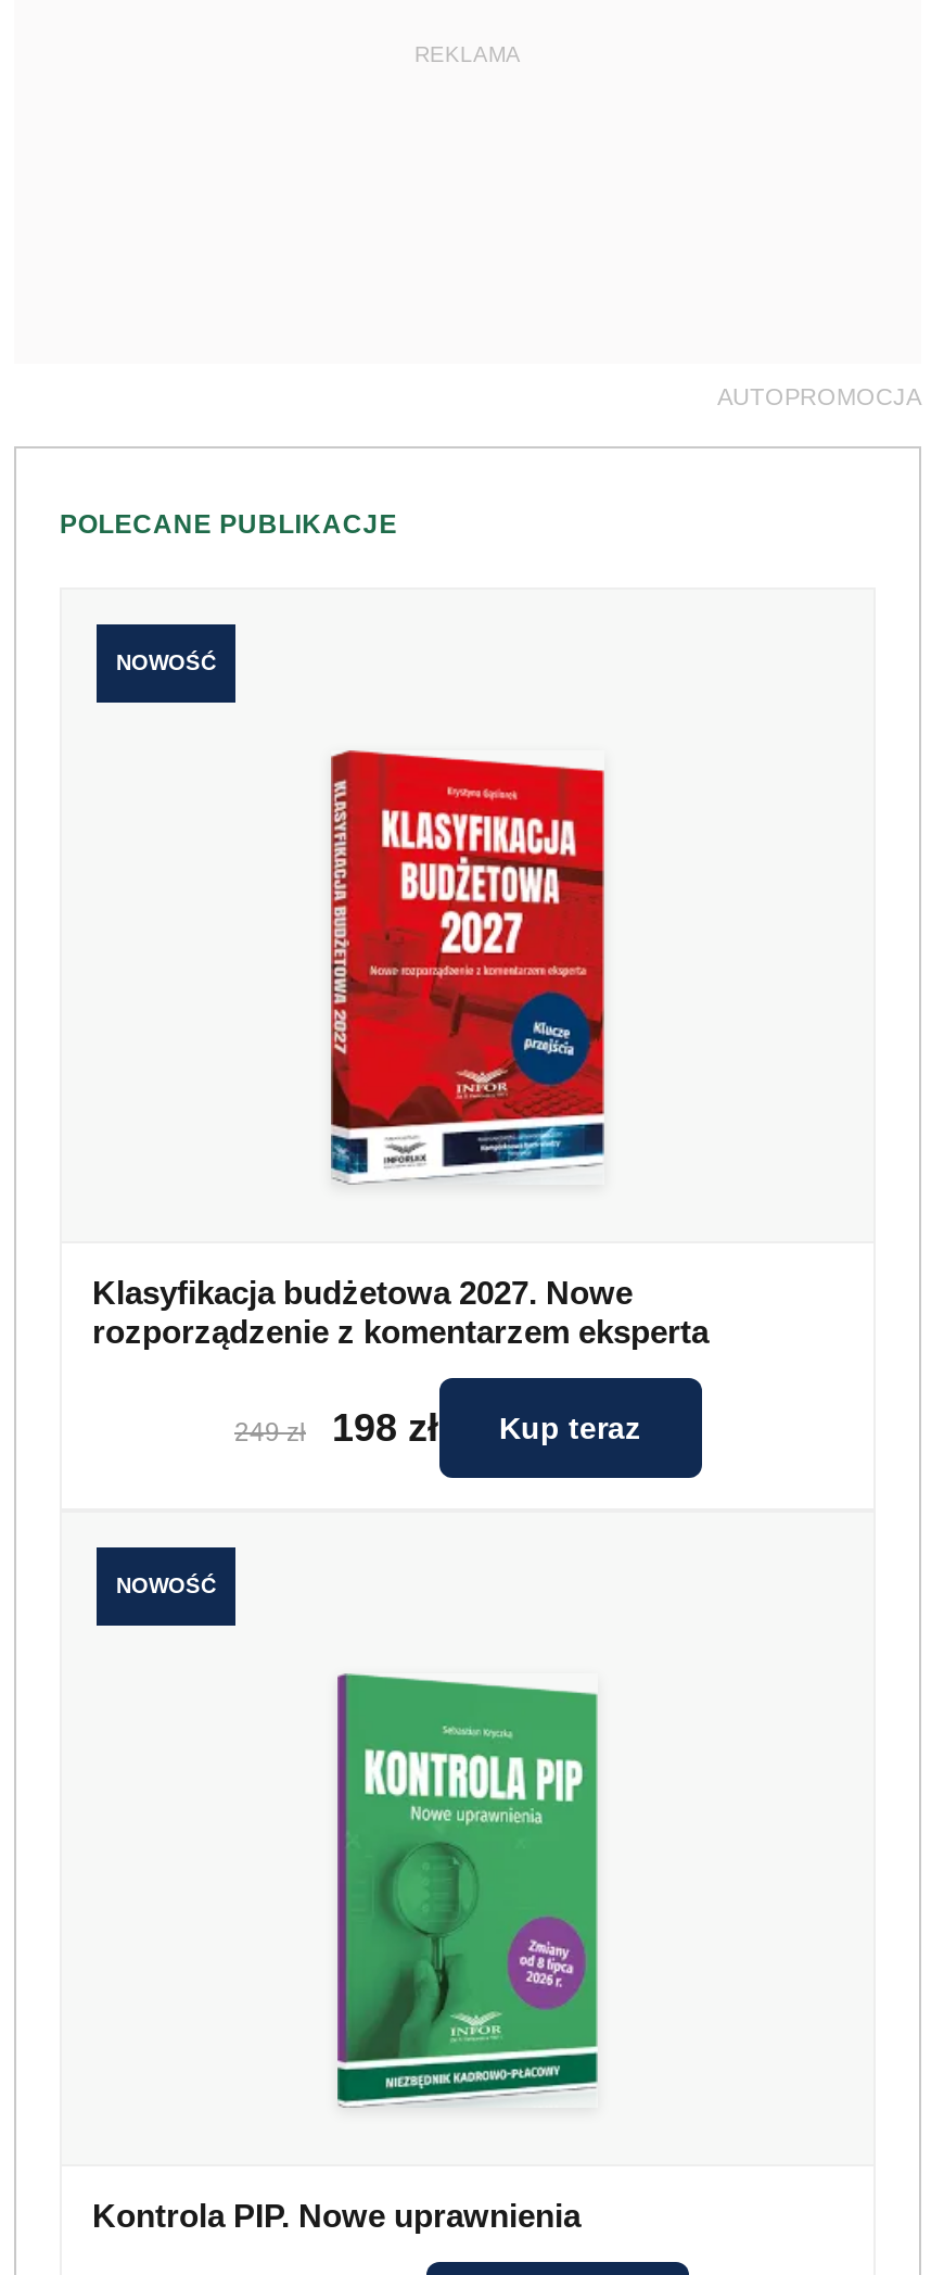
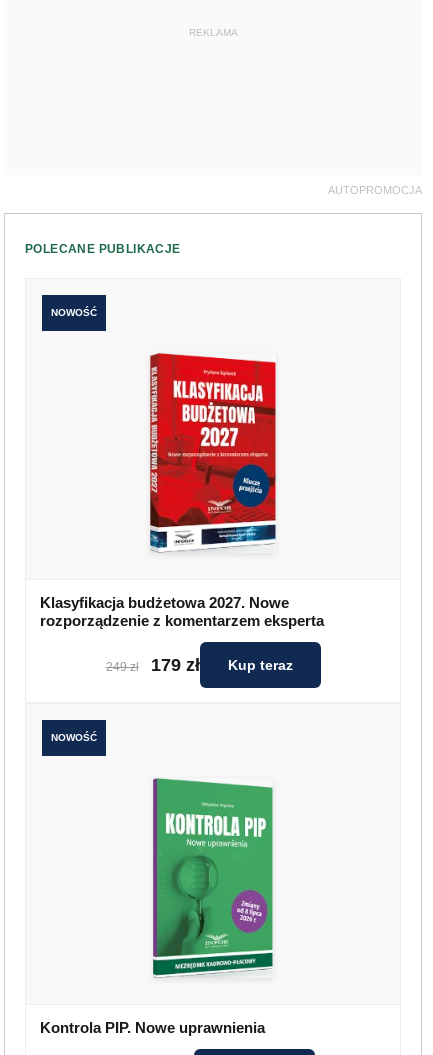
- 198 zł
+ 179 zł
